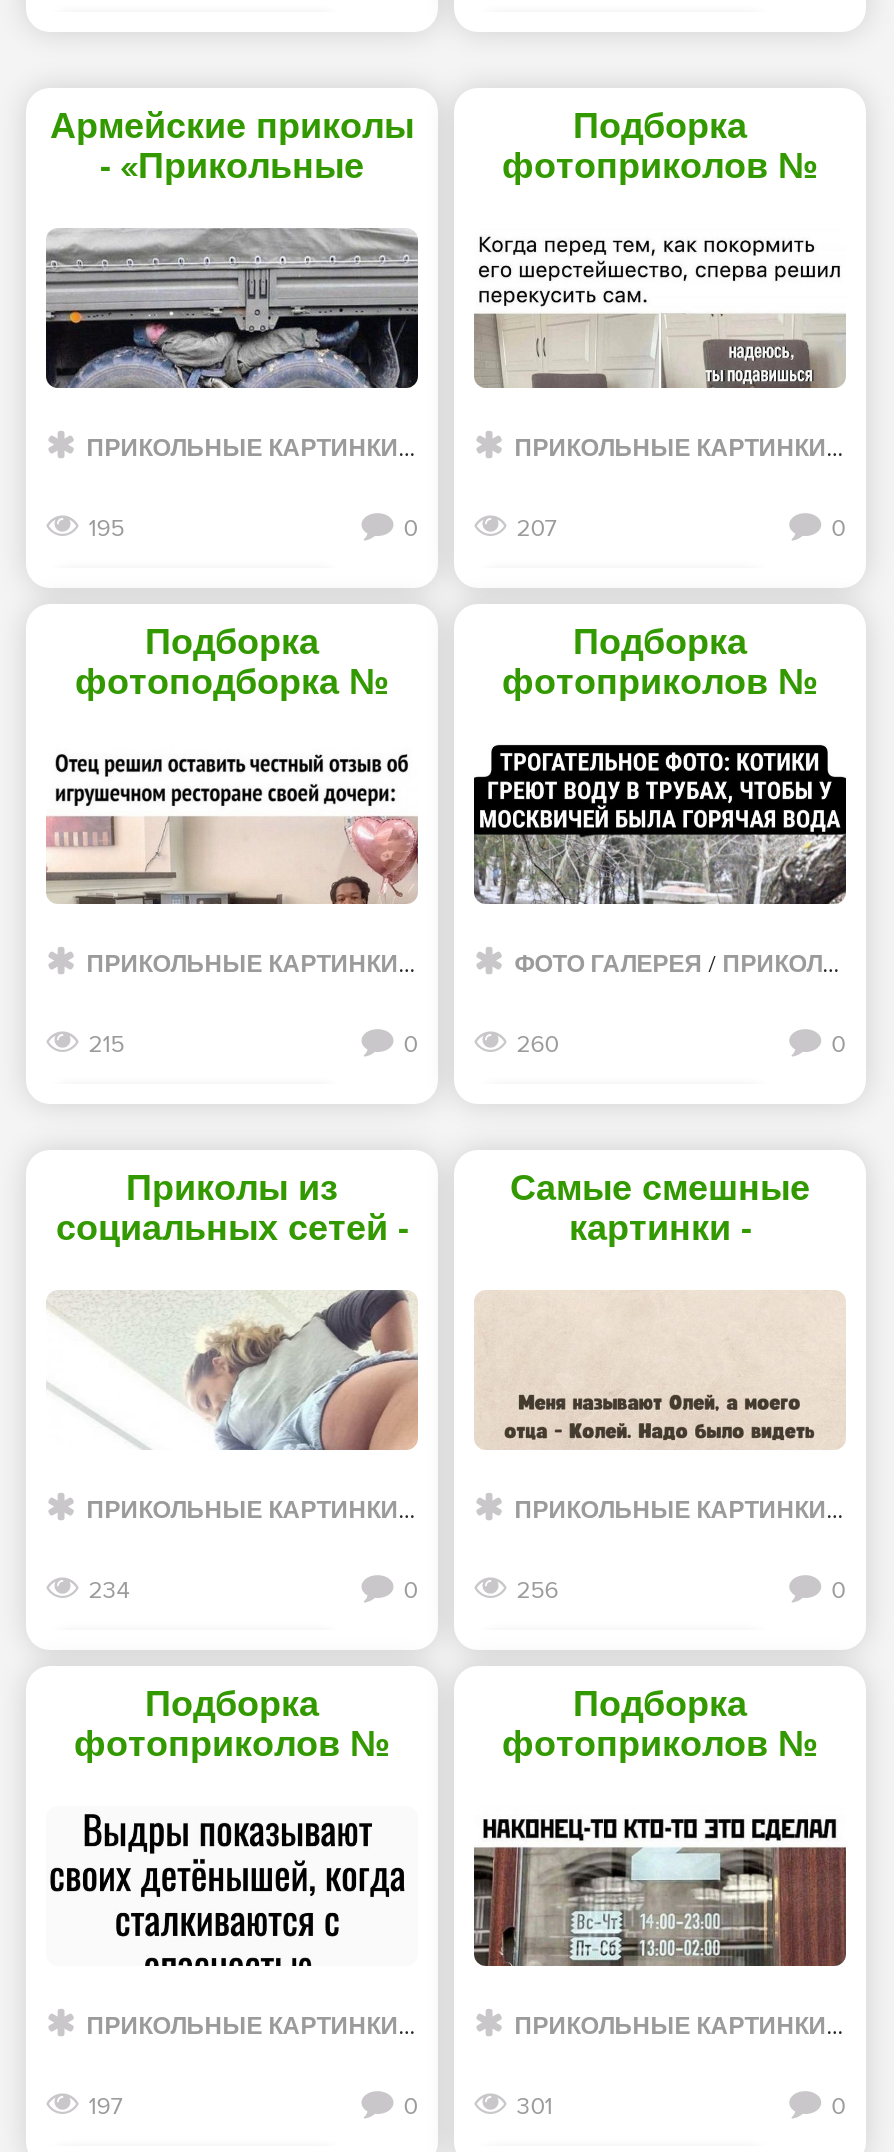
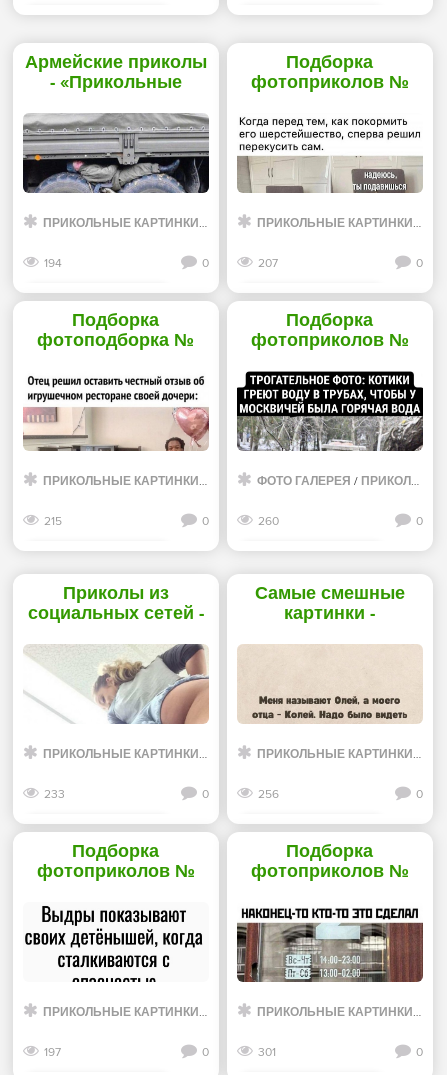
- 195
+ 194

- 234
+ 233
